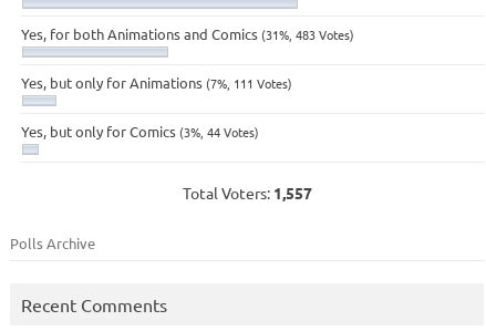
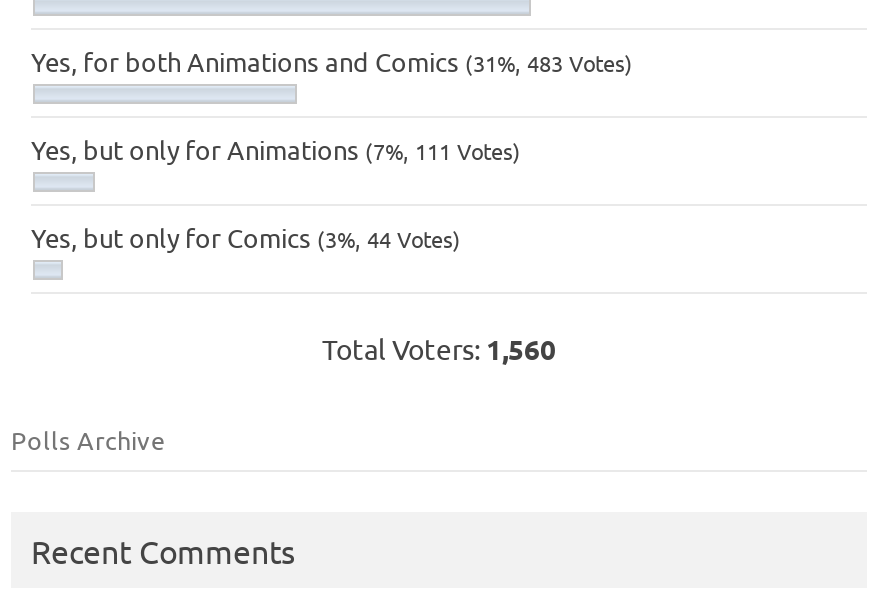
- Total Voters: 1,557
+ Total Voters: 1,560
